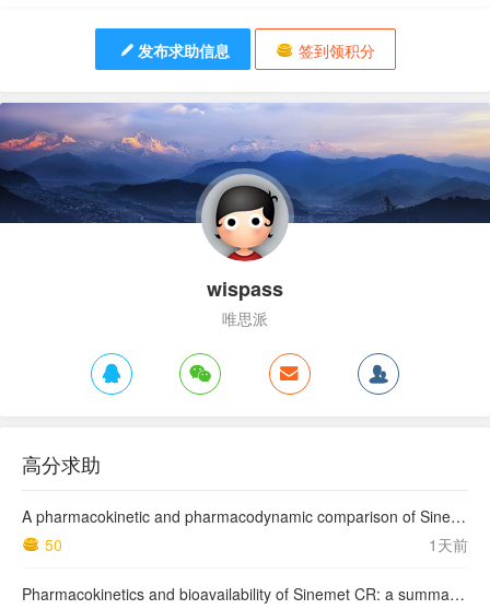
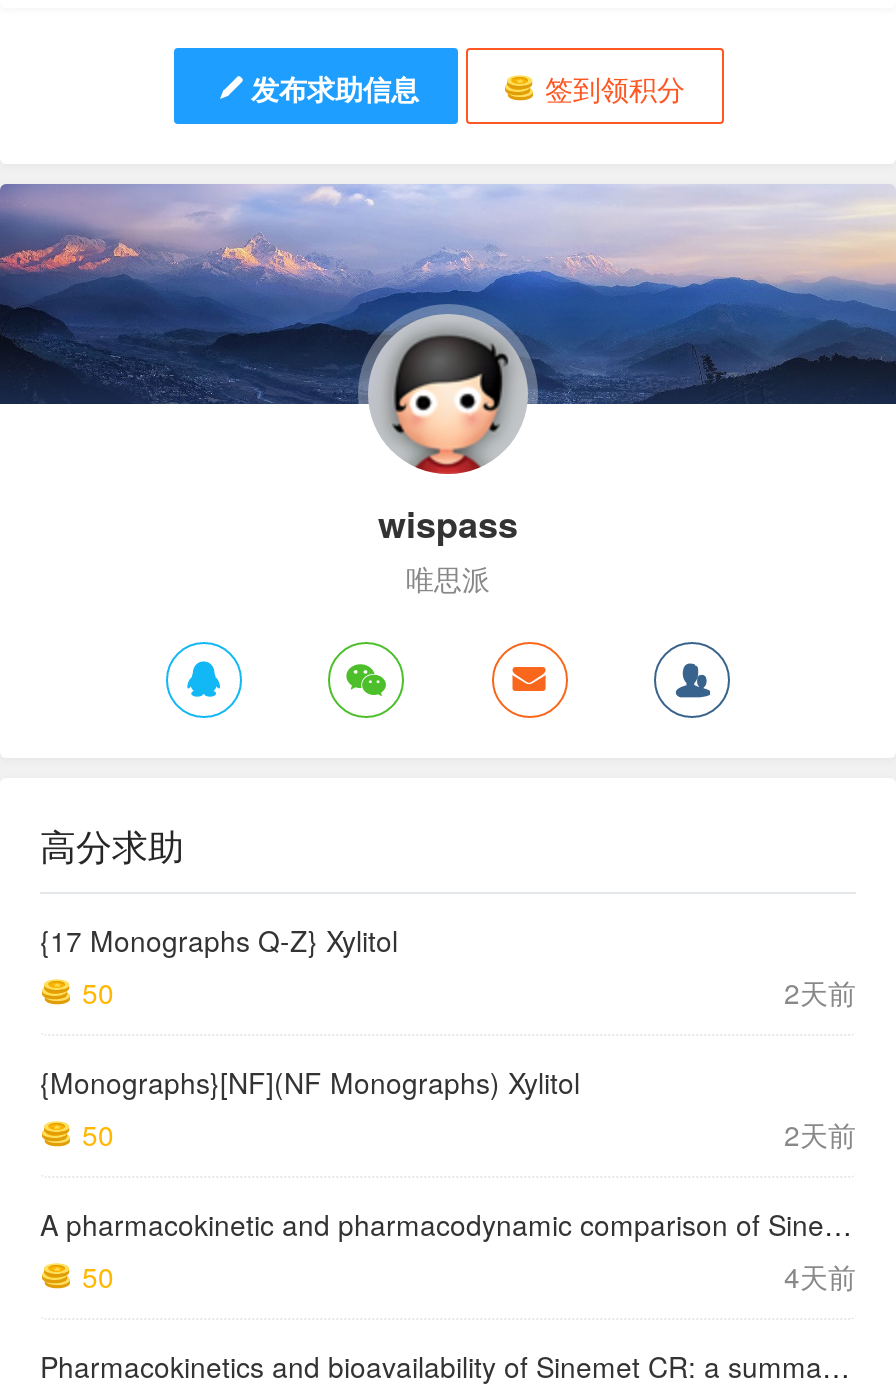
+ {17 Monographs Q-Z} Xylitol
+ 50
+ 2天前
+ {Monographs}[NF](NF Monographs) Xylitol
+ 50
+ 2天前

- 1天前
+ 4天前
